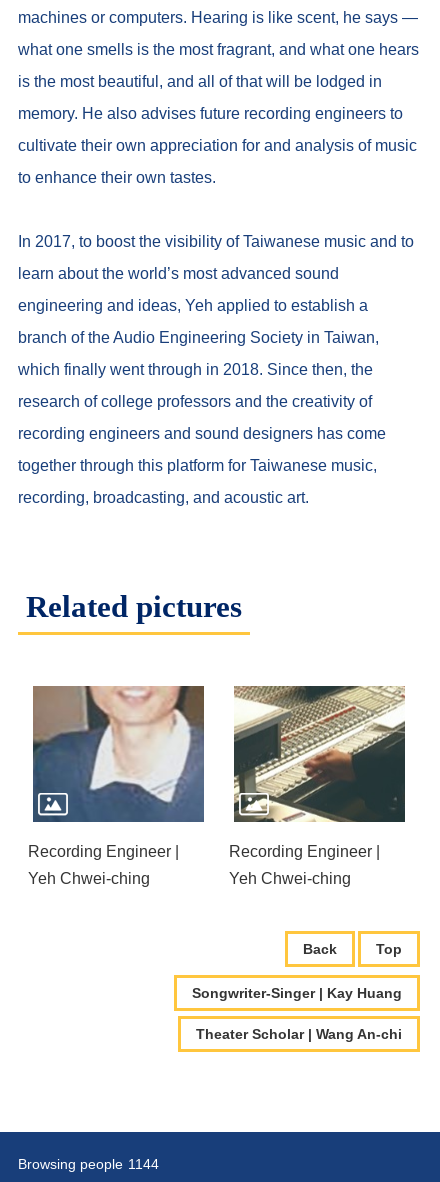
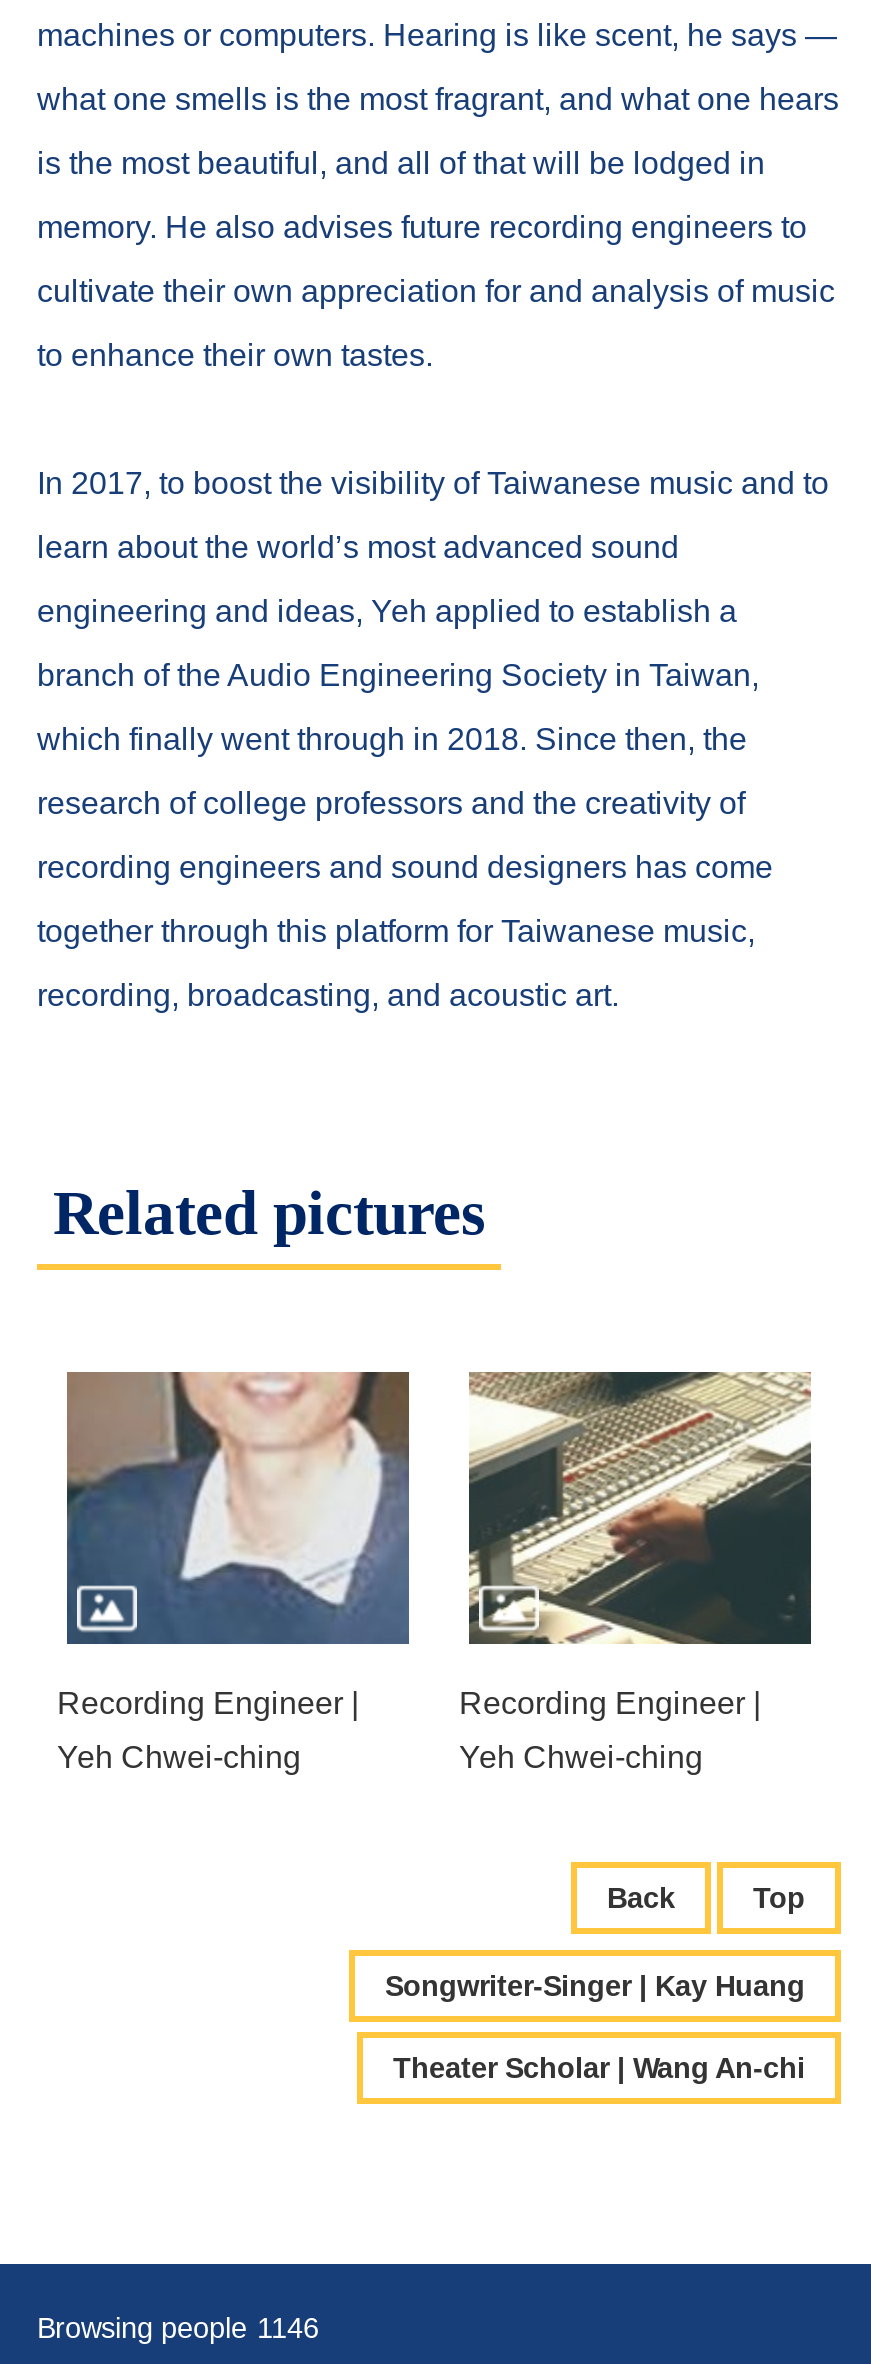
- Browsing people 1144
+ Browsing people 1146
